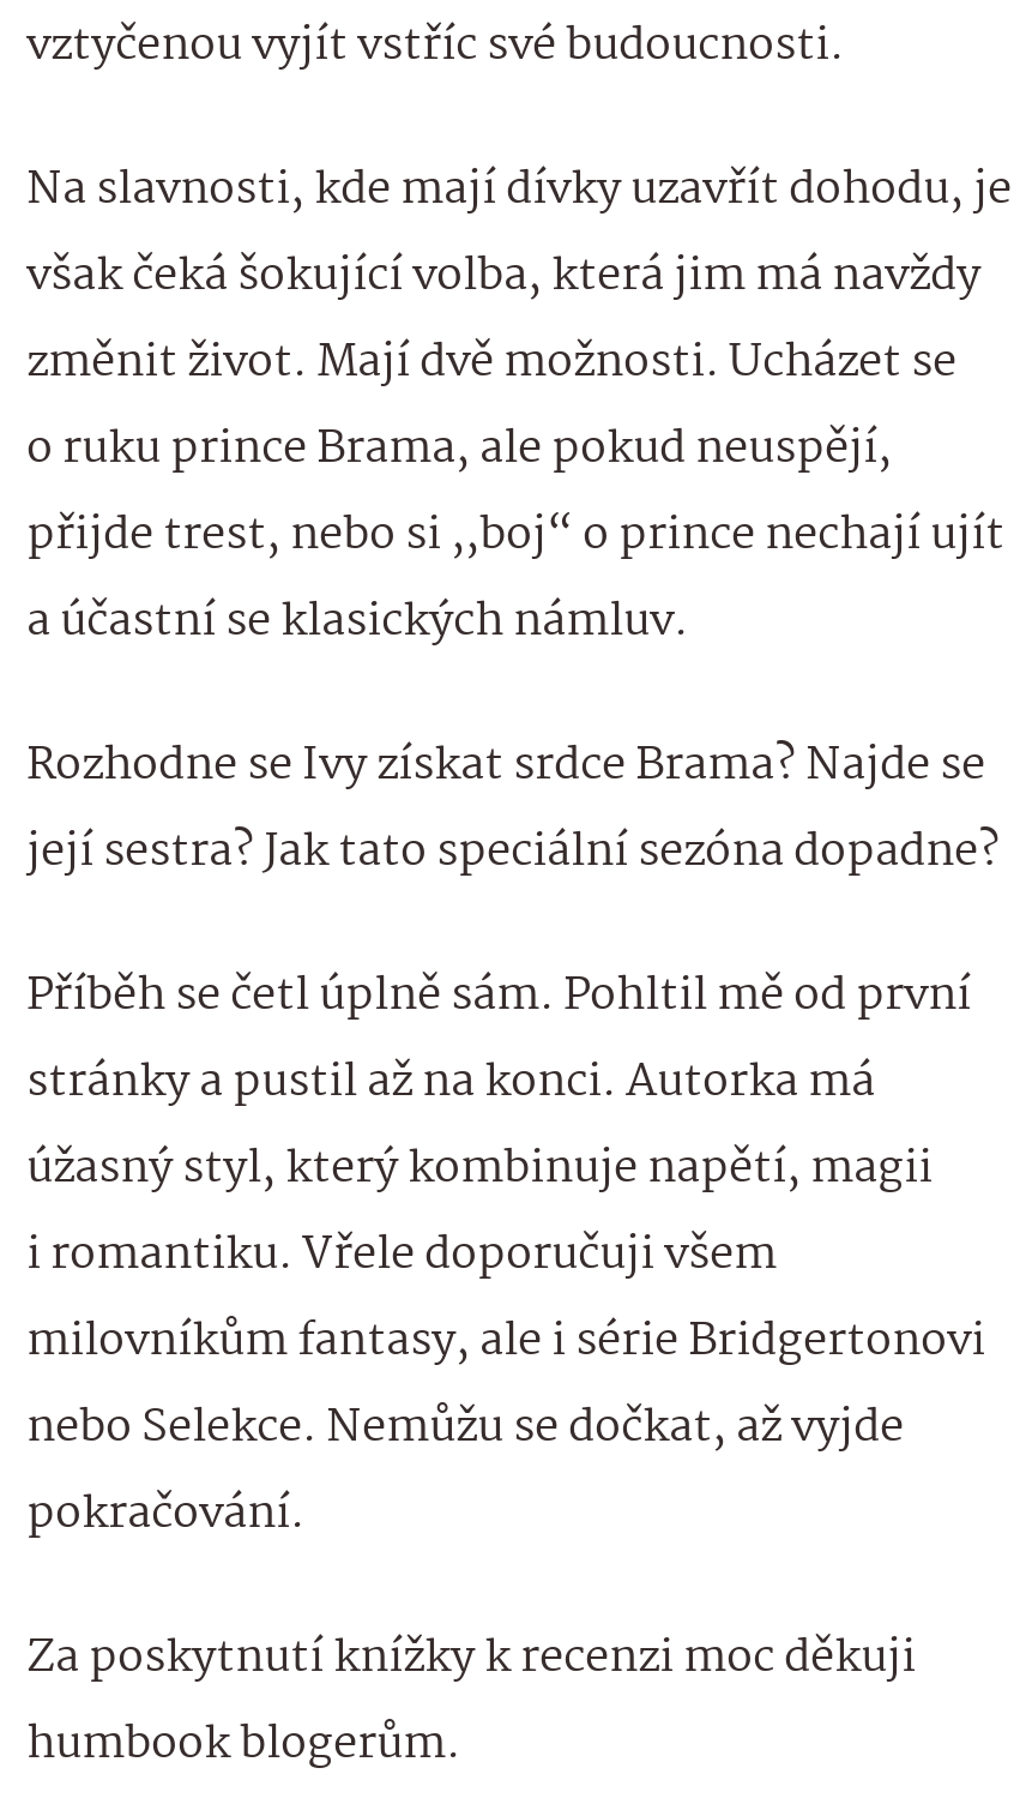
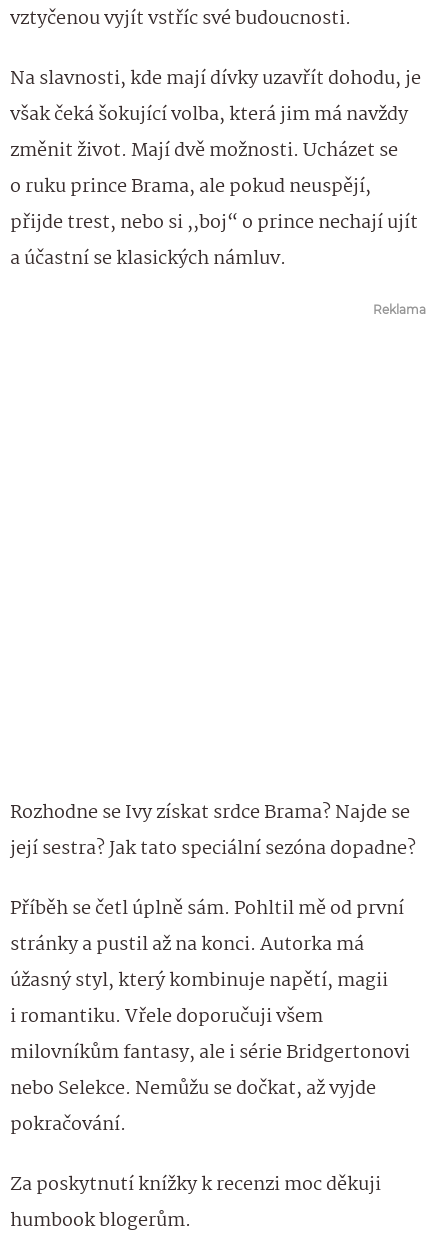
+ Reklama
